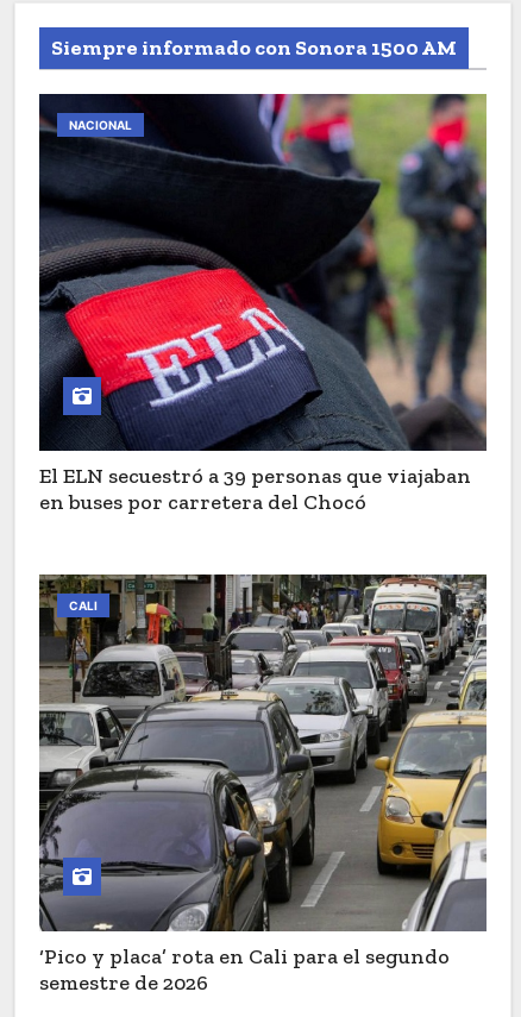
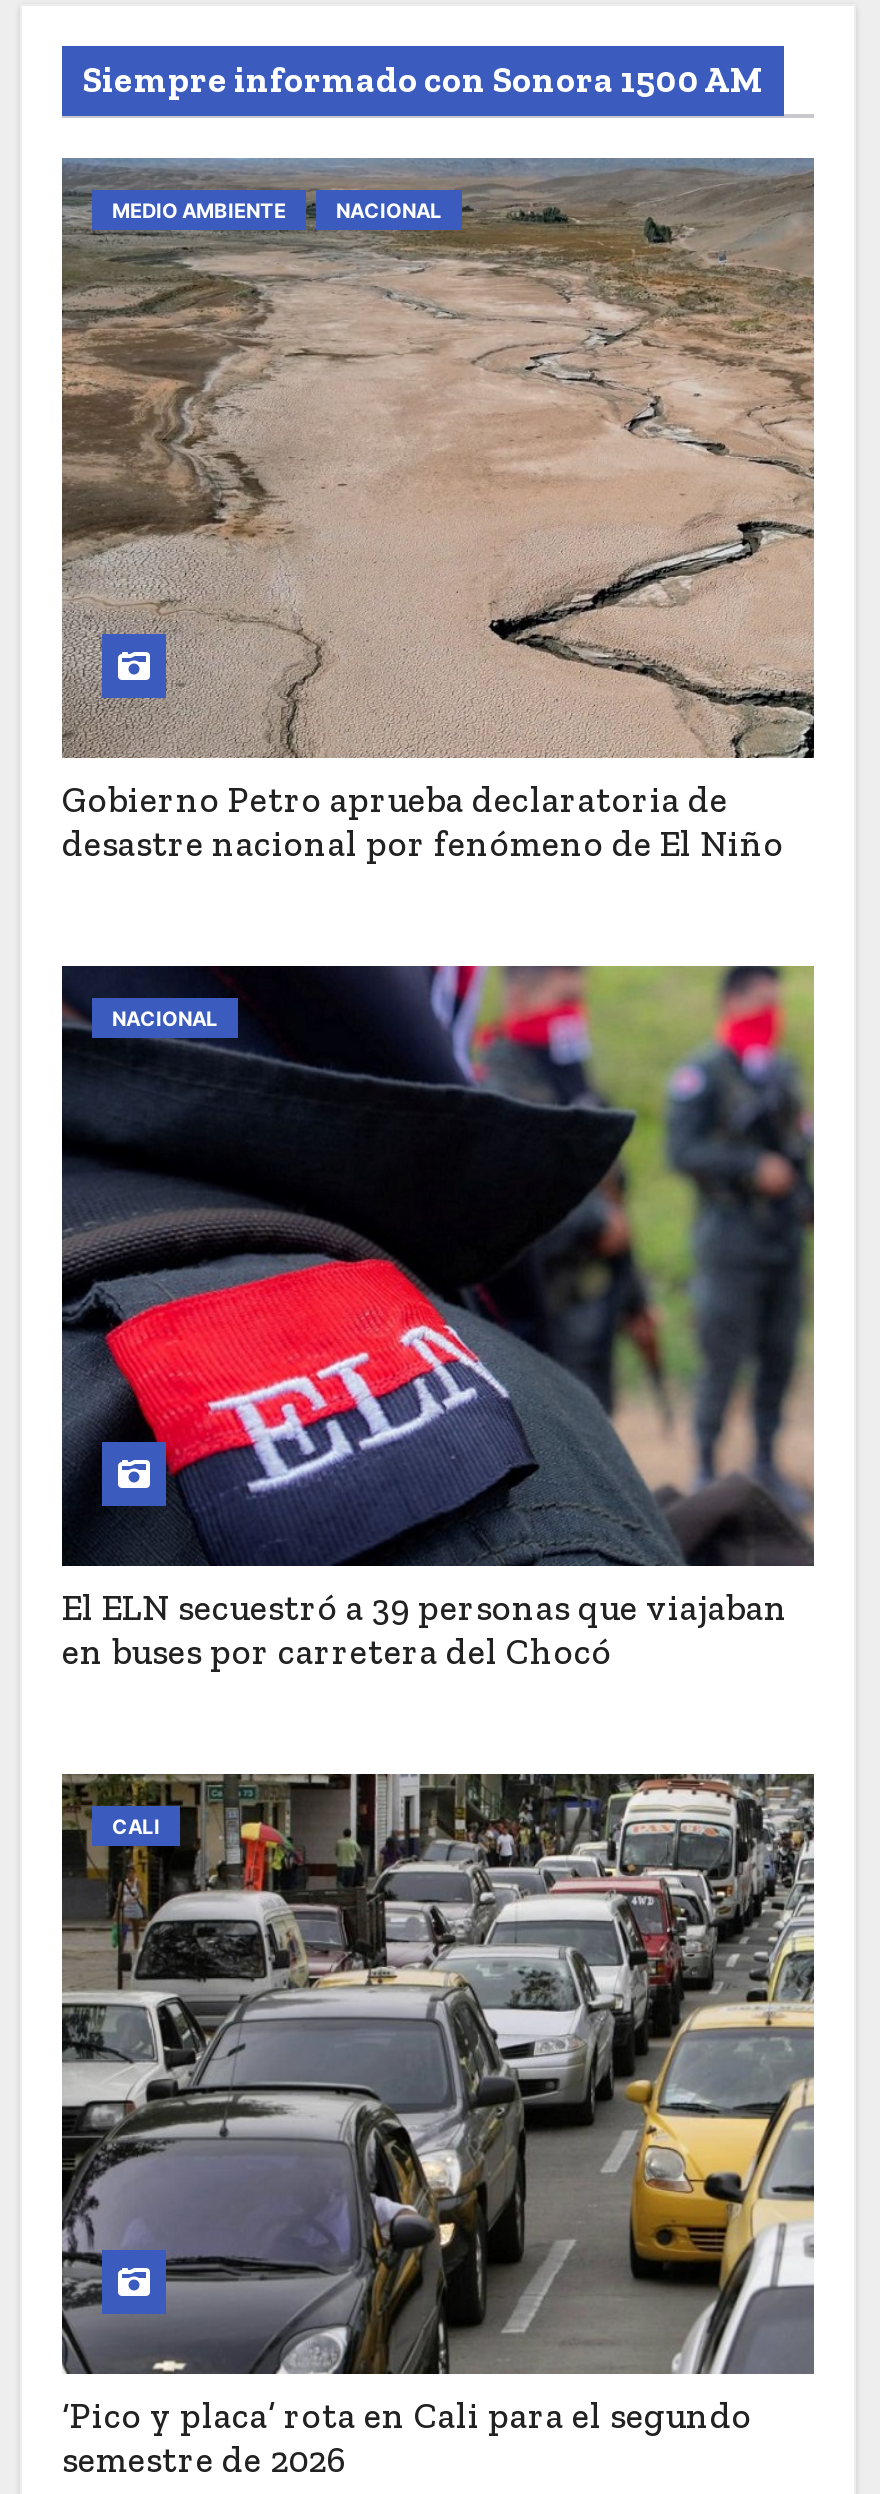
+ [image]
+ MEDIO AMBIENTE
+ NACIONAL

+ Gobierno Petro aprueba declaratoria de
+ desastre nacional por fenómeno de El Niño
